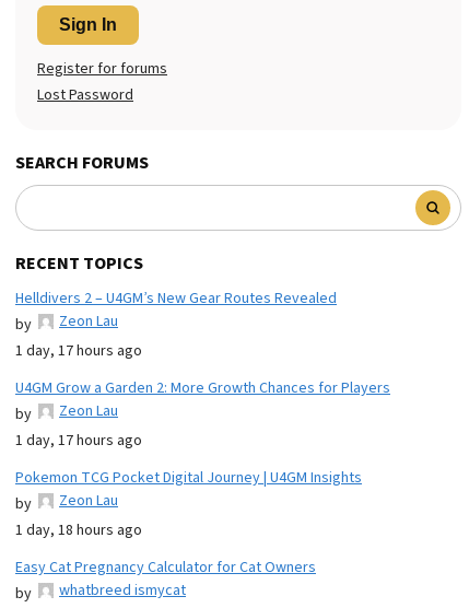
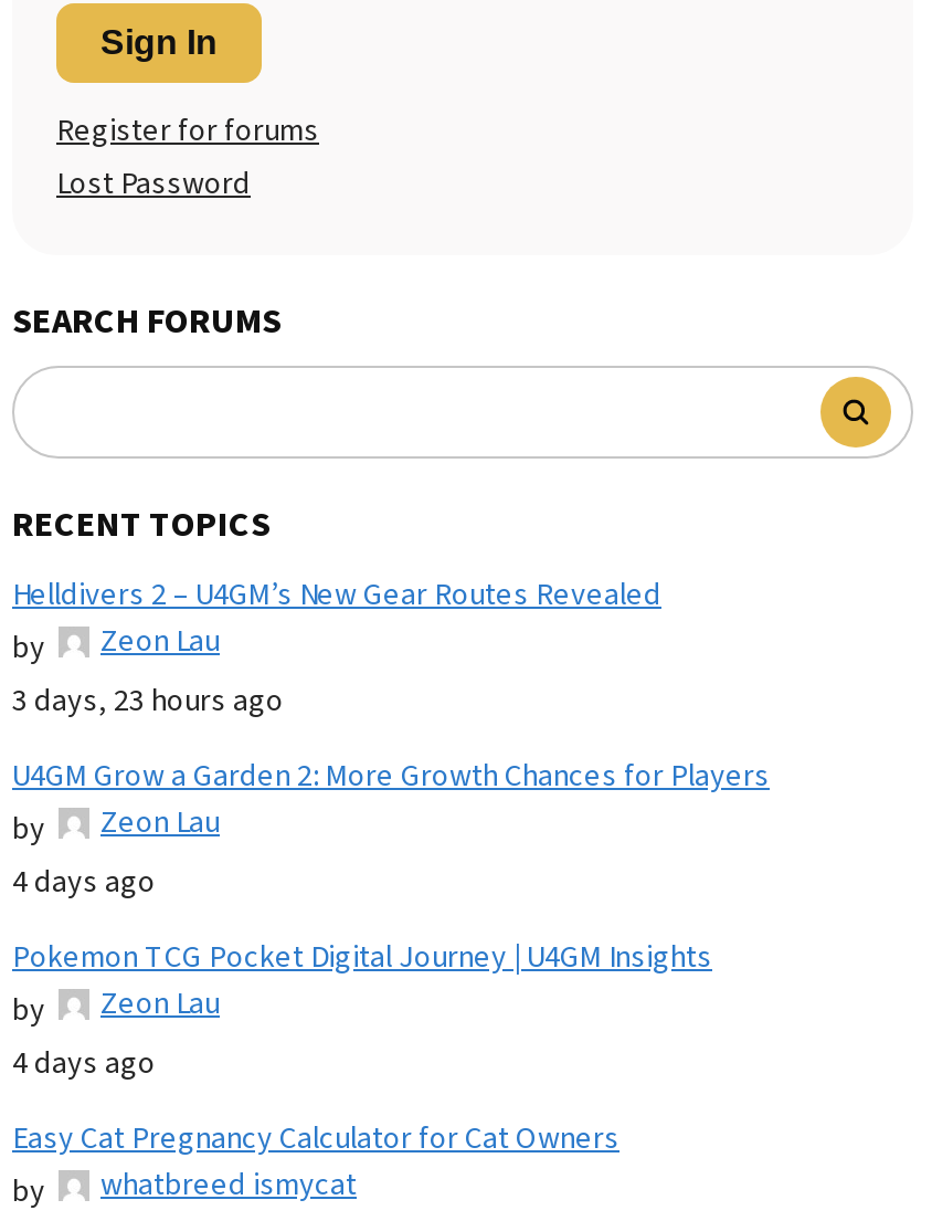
- 1 day, 17 hours ago
+ 3 days, 23 hours ago

- 1 day, 17 hours ago
+ 4 days ago

- 1 day, 18 hours ago
+ 4 days ago
